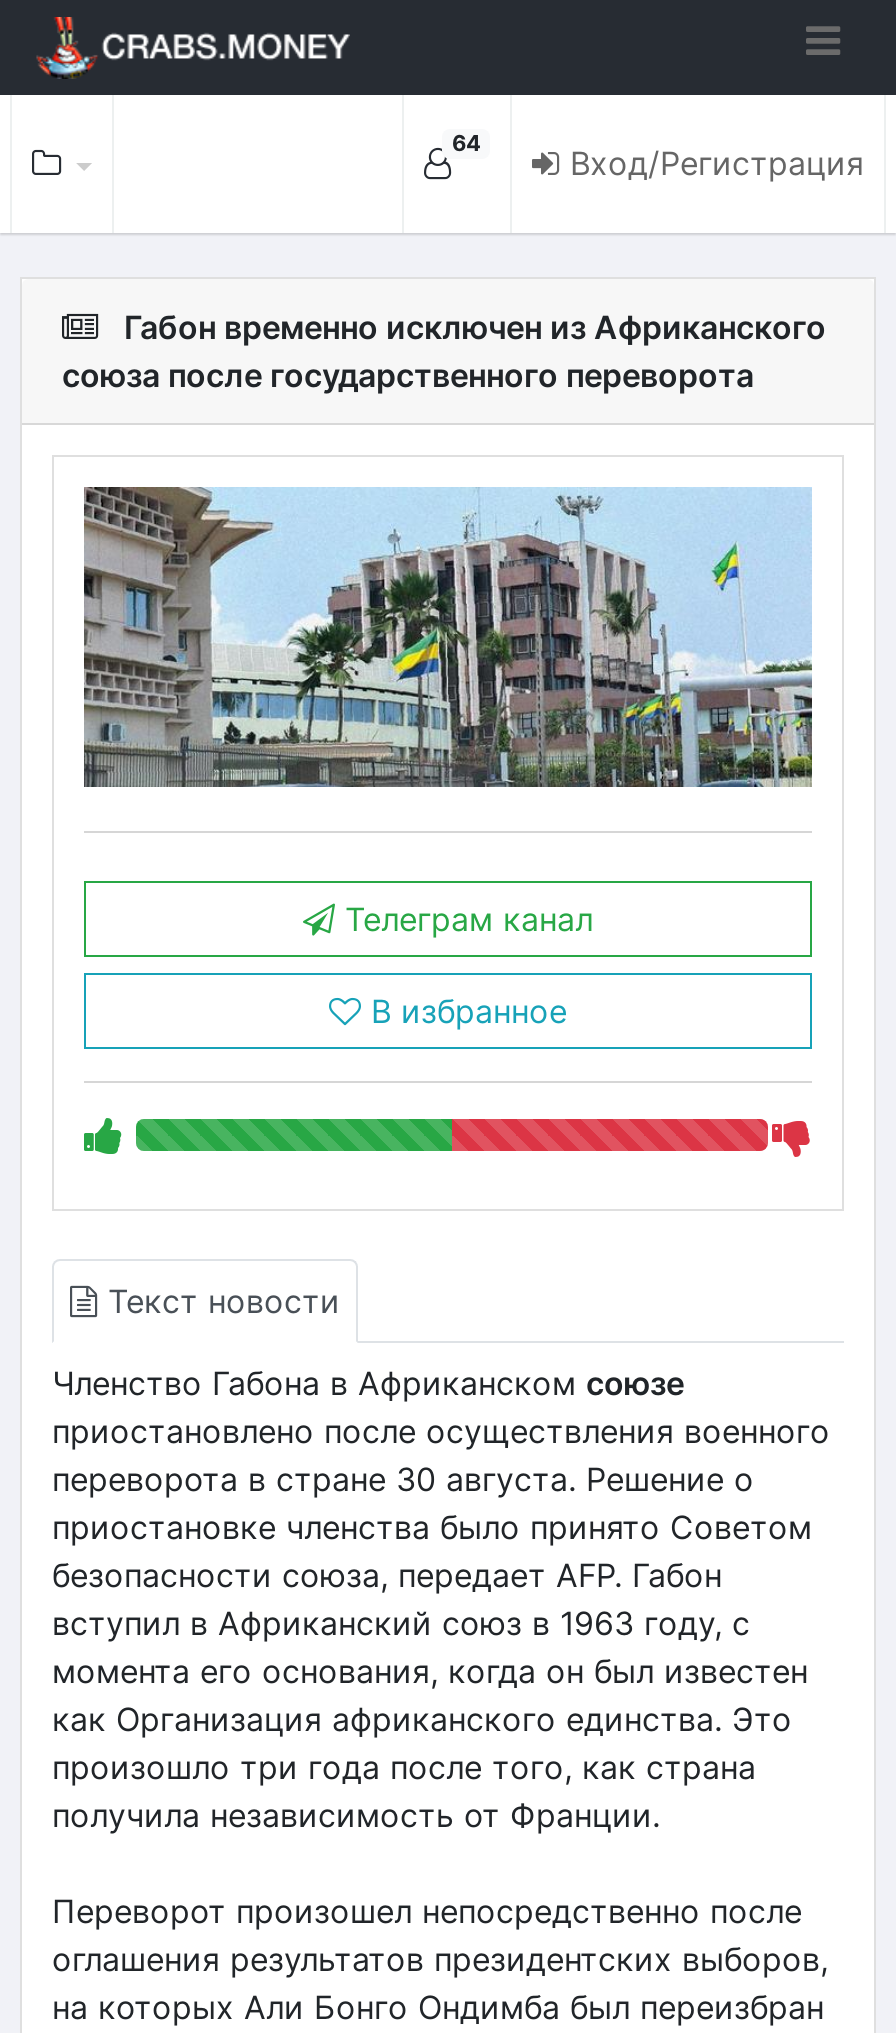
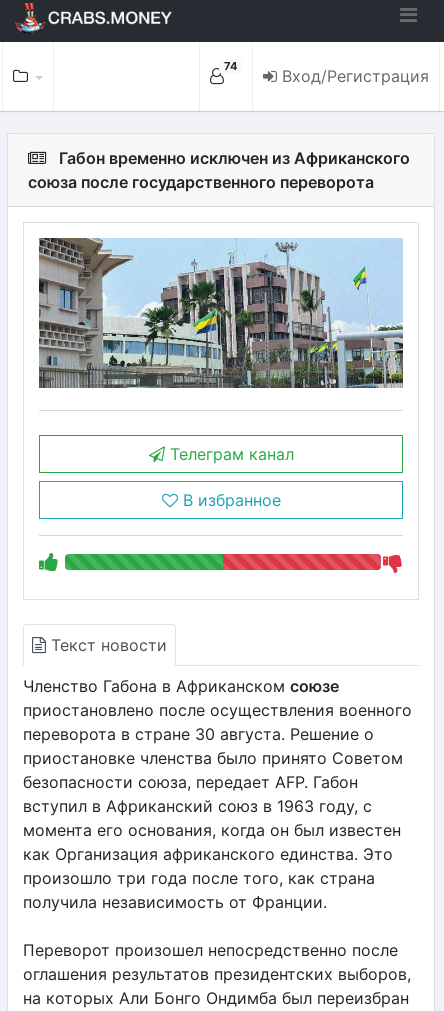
- 64
+ 74
